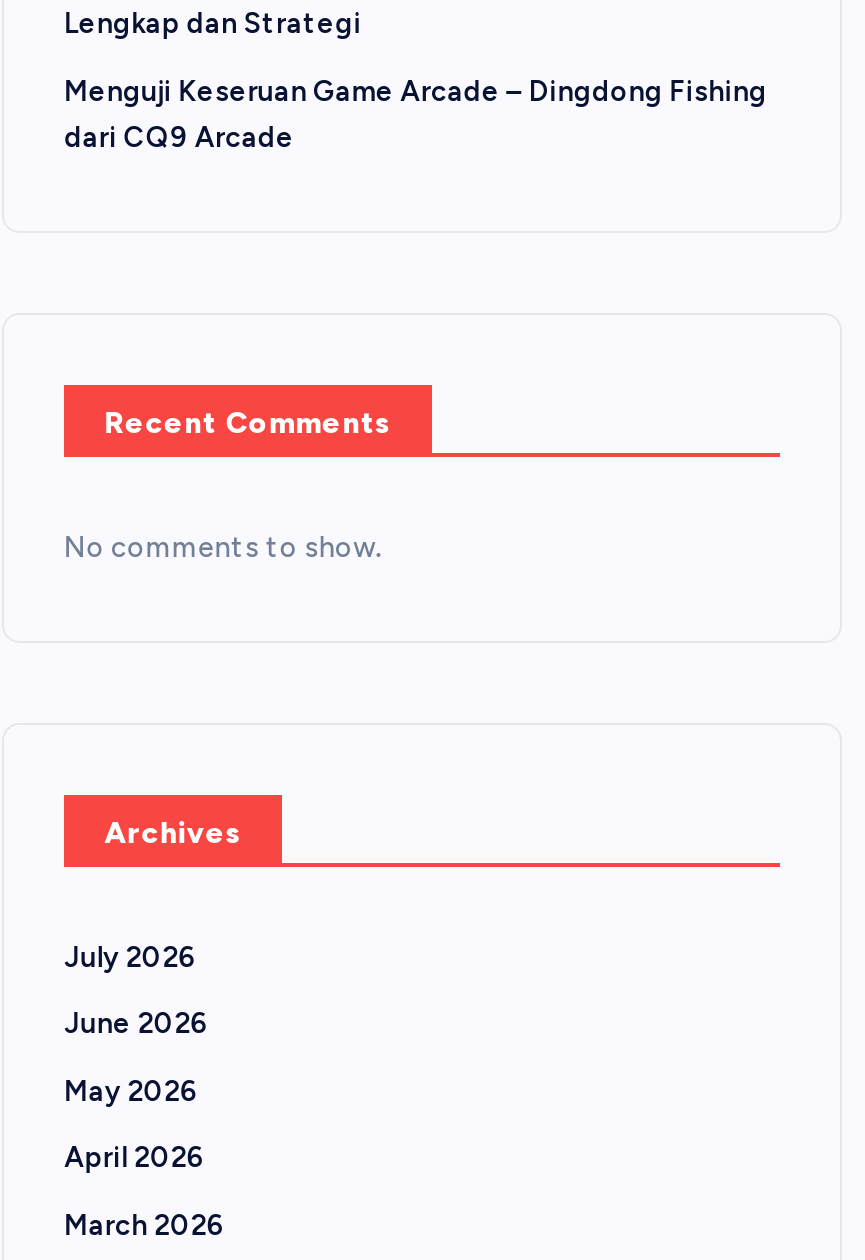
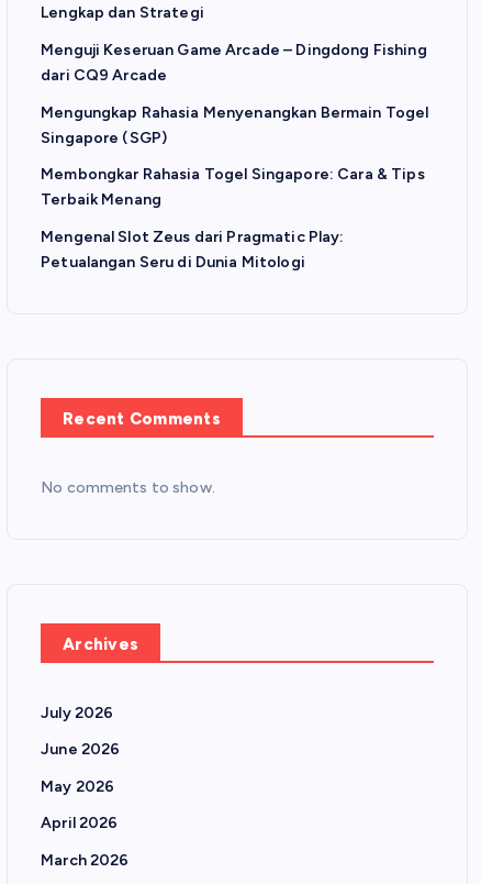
+ Mengungkap Rahasia Menyenangkan Bermain Togel
+ Singapore (SGP)
+ Membongkar Rahasia Togel Singapore: Cara & Tips
+ Terbaik Menang
+ Mengenal Slot Zeus dari Pragmatic Play:
+ Petualangan Seru di Dunia Mitologi
